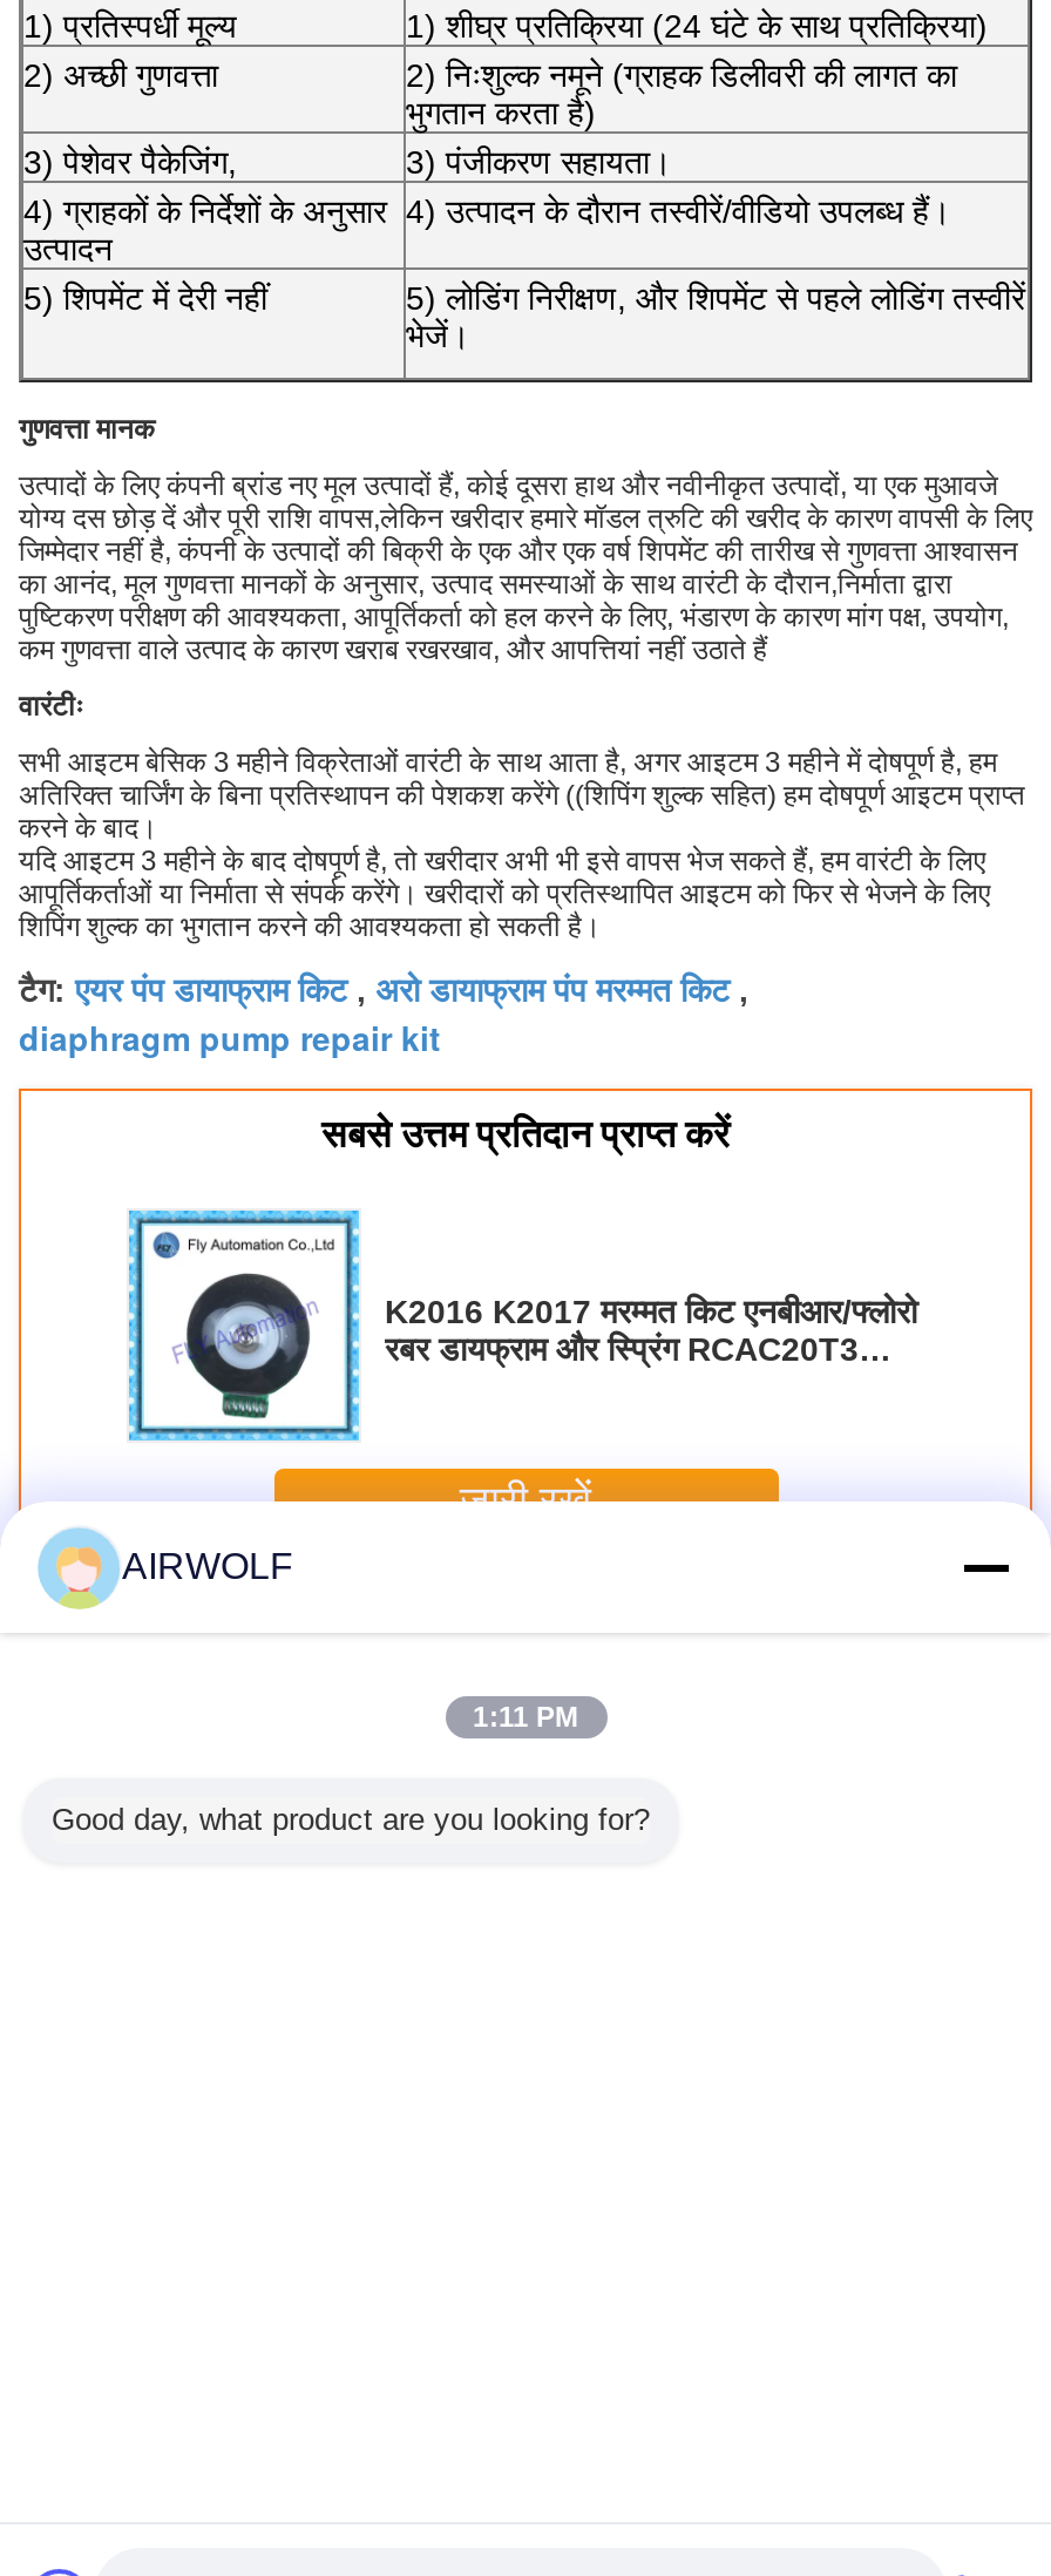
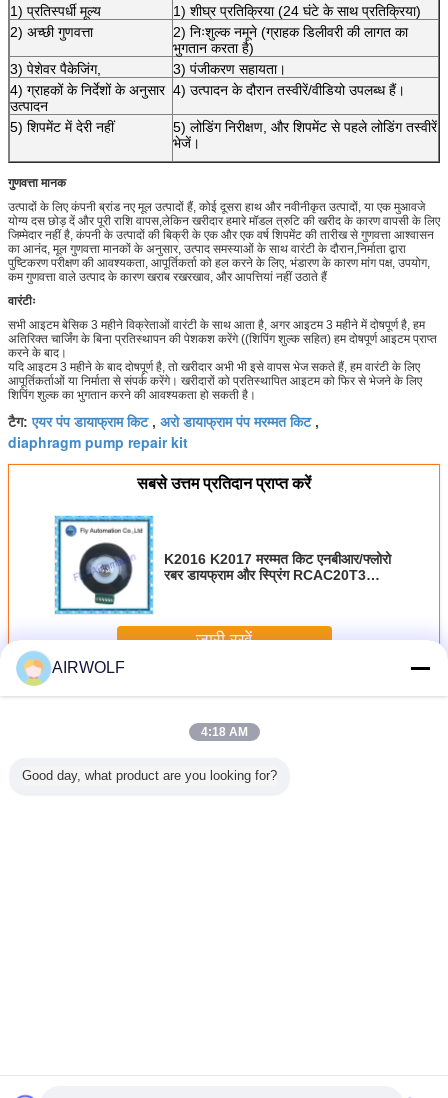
- 1:11 PM
+ 4:18 AM
